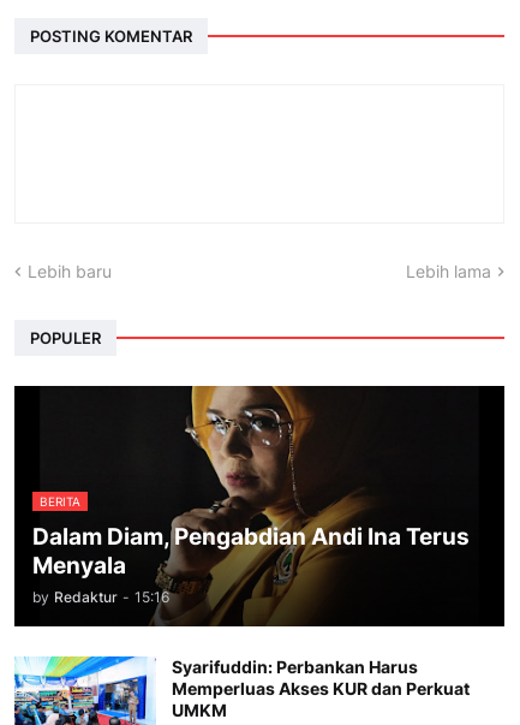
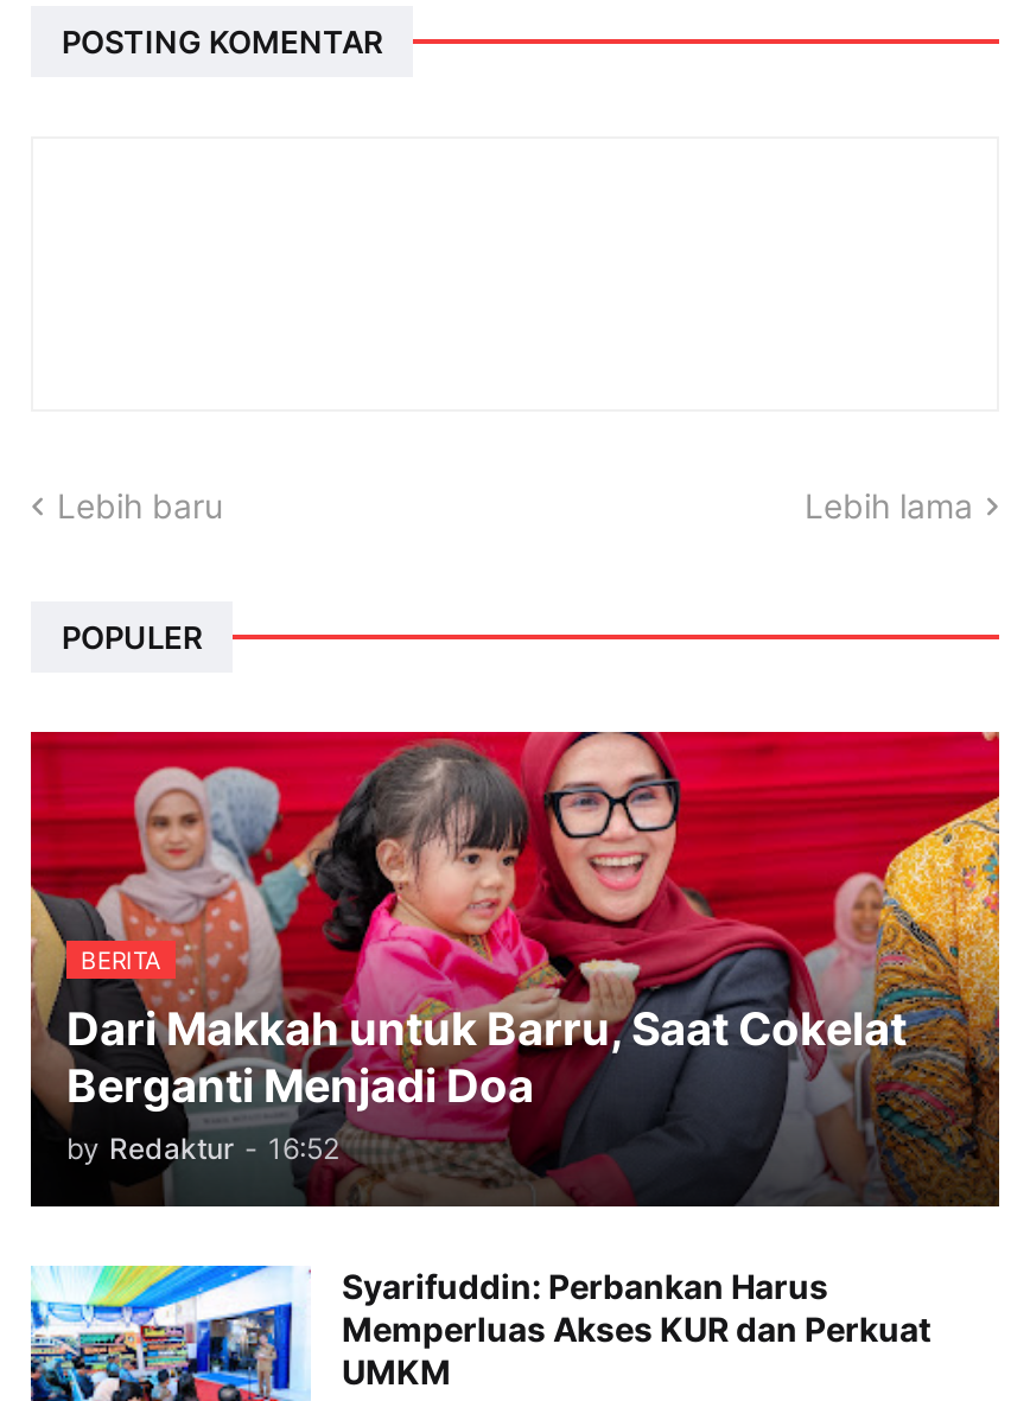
- [image]
- Dalam Diam, Pengabdian Andi Ina Terus
- Menyala
- by Redaktur - 15:16
+ [image]
+ Dari Makkah untuk Barru, Saat Cokelat
+ Berganti Menjadi Doa
+ by Redaktur - 16:52
